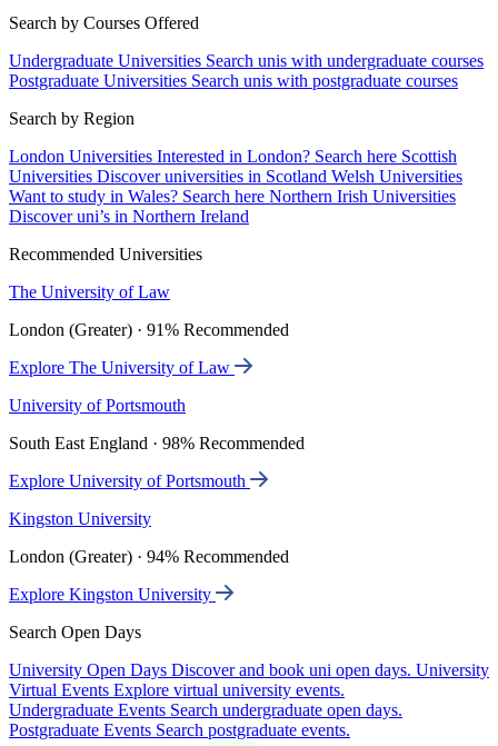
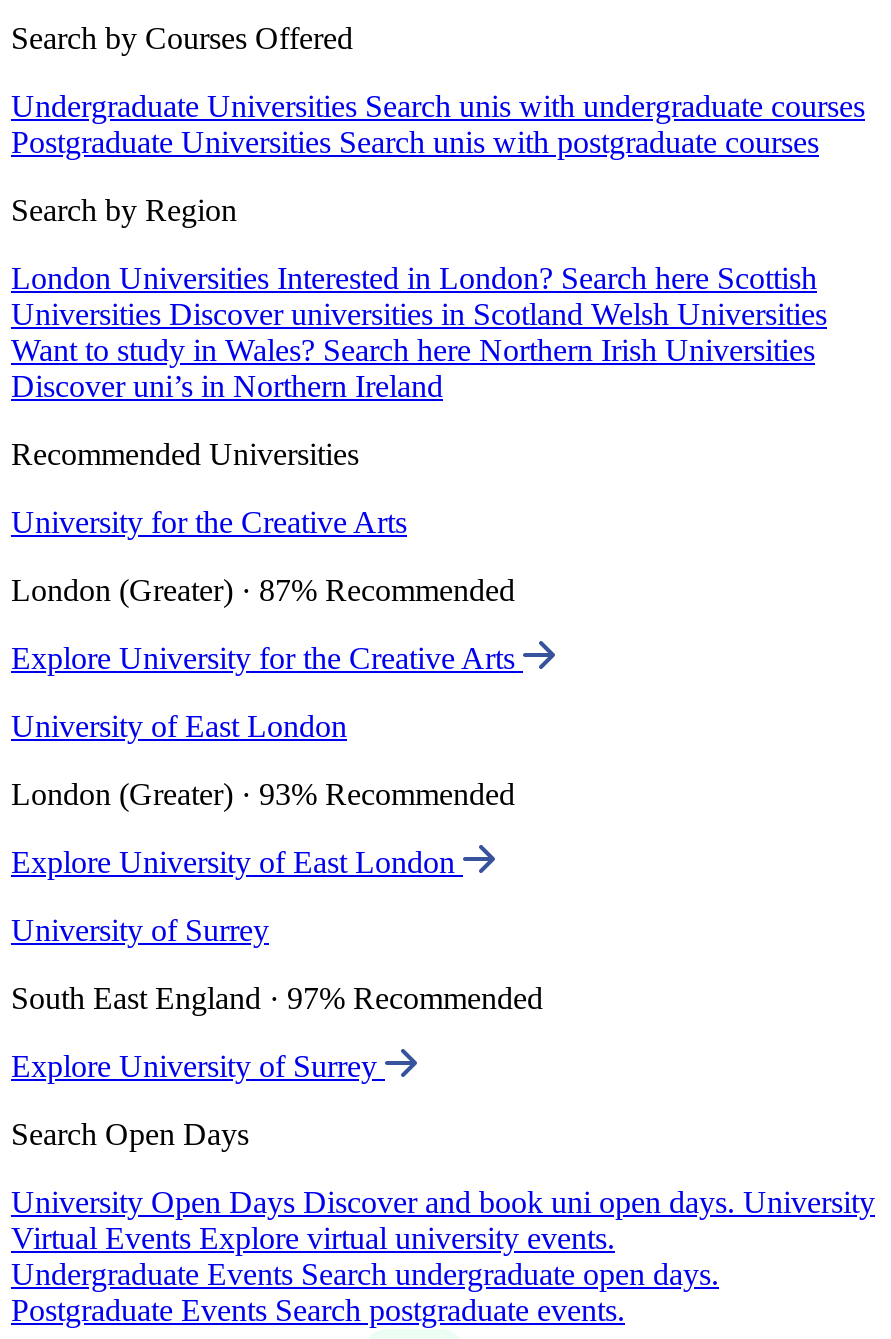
- The University of Law
+ University for the Creative Arts

- London (Greater) · 91% Recommended
+ London (Greater) · 87% Recommended

- Explore The University of Law
+ Explore University for the Creative Arts

- University of Portsmouth
+ University of East London

- South East England · 98% Recommended
+ London (Greater) · 93% Recommended

- Explore University of Portsmouth
+ Explore University of East London

- Kingston University
+ University of Surrey

- London (Greater) · 94% Recommended
+ South East England · 97% Recommended

- Explore Kingston University
+ Explore University of Surrey
